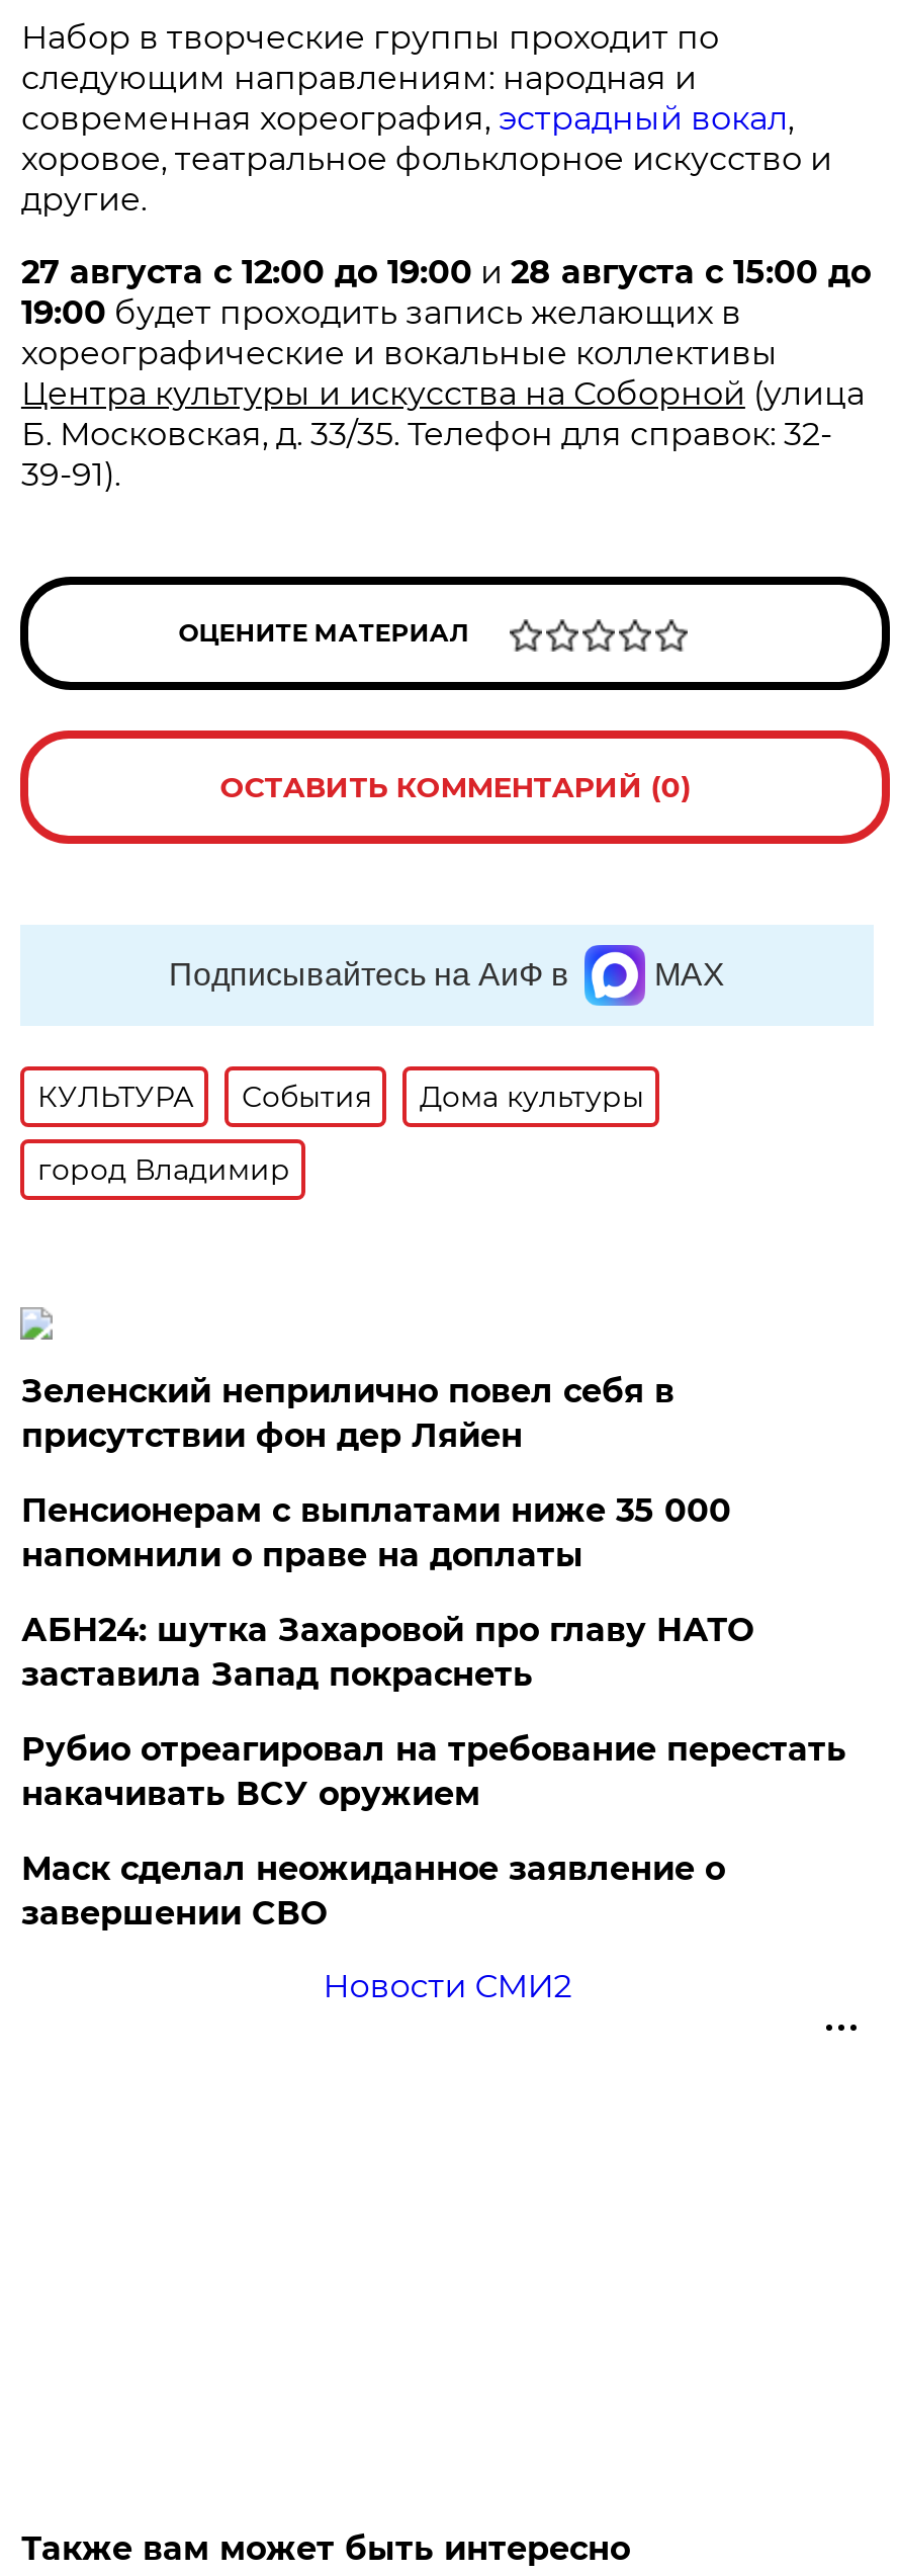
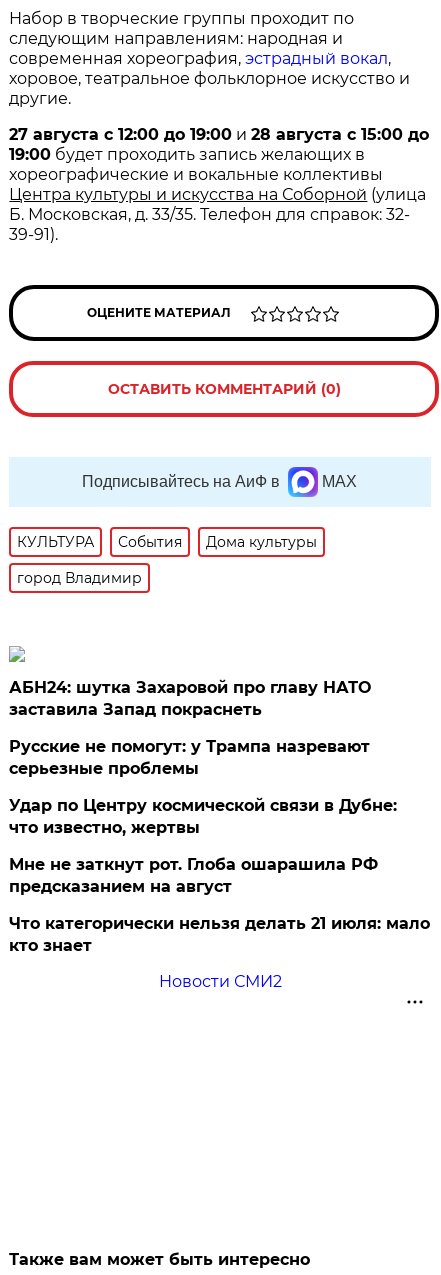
- Зеленский неприлично повел cебя в
- присутствии фон дер Ляйен
- Пенсионерам с выплатами ниже 35 000
- напомнили о праве на доплаты

moved up: АБН24: шутка Захаровой про главу НАТО | заставила Запад покраснеть

- Рубио отреагировал на требование перестать
- накачивать ВСУ оружием
- Маск сделал неожиданное заявление о
- завершении СВО
+ Русские не помогут: у Трампа назревают
+ серьезные проблемы
+ Удар по Центру космической связи в Дубне:
+ что известно, жертвы
+ Мне не заткнут рот. Глоба ошарашила РФ
+ предсказанием на август
+ Что категорически нельзя делать 21 июля: мало
+ кто знает
